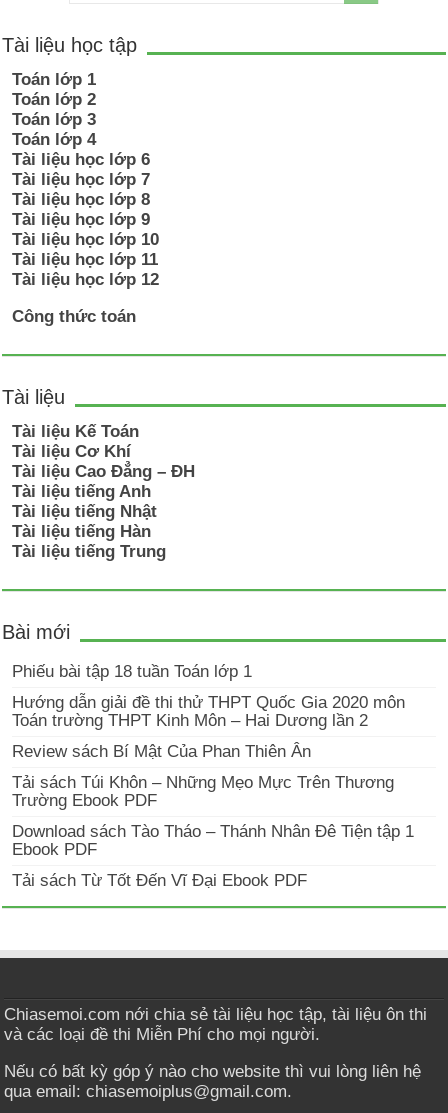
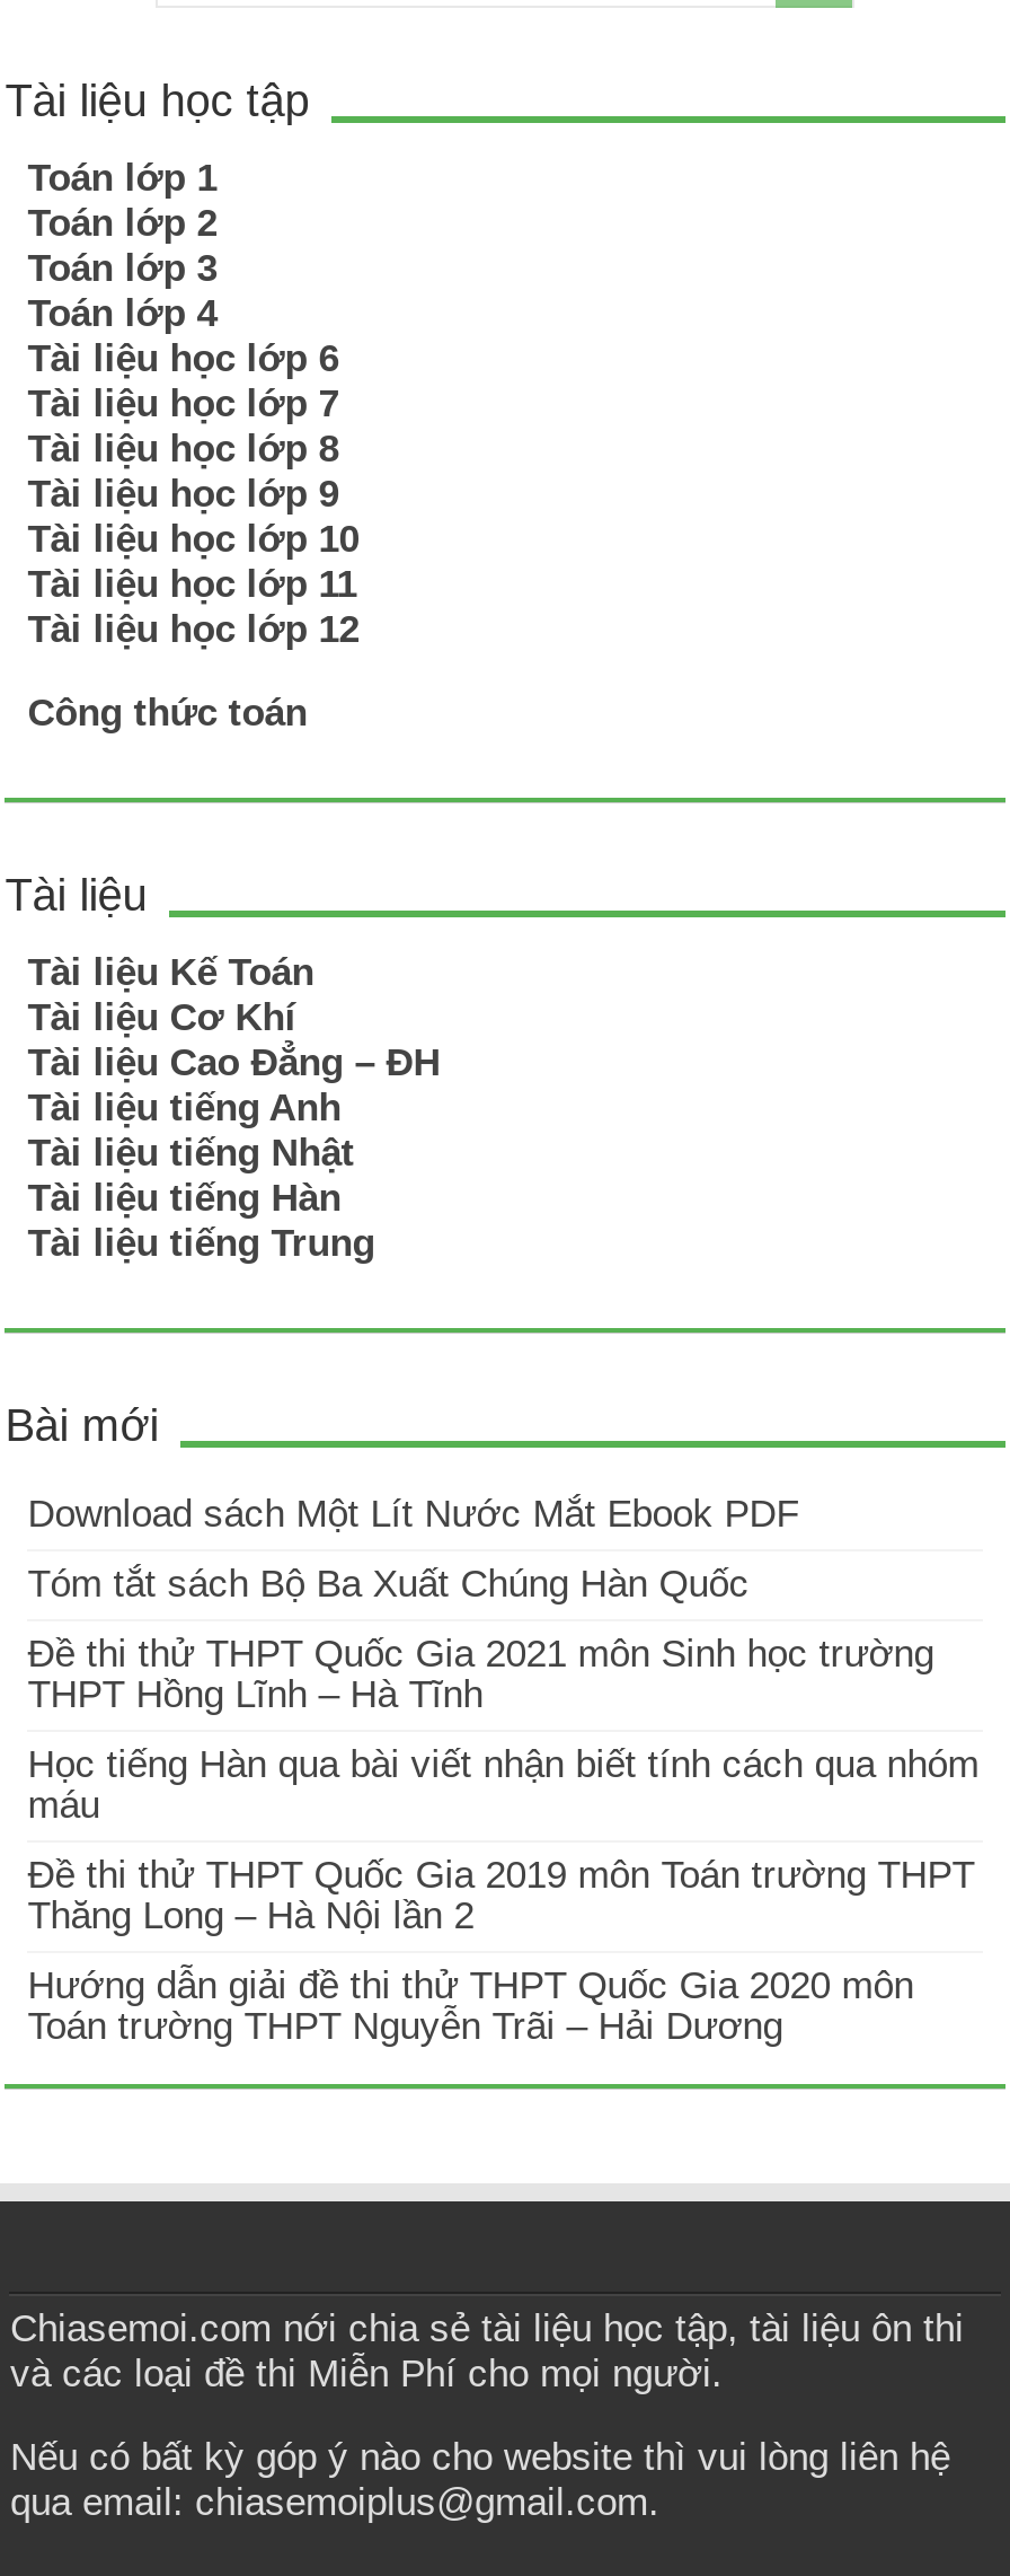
- Phiếu bài tập 18 tuần Toán lớp 1
+ Download sách Một Lít Nước Mắt Ebook PDF
+ Tóm tắt sách Bộ Ba Xuất Chúng Hàn Quốc
+ Đề thi thử THPT Quốc Gia 2021 môn Sinh học trường
+ THPT Hồng Lĩnh – Hà Tĩnh
+ Học tiếng Hàn qua bài viết nhận biết tính cách qua nhóm
+ máu
+ Đề thi thử THPT Quốc Gia 2019 môn Toán trường THPT
+ Thăng Long – Hà Nội lần 2

moved down: Hướng dẫn giải đề thi thử THPT Quốc Gia 2020 môn

- Toán trường THPT Kinh Môn – Hai Dương lần 2
- Review sách Bí Mật Của Phan Thiên Ân
- Tải sách Túi Khôn – Những Mẹo Mực Trên Thương
- Trường Ebook PDF
- Download sách Tào Tháo – Thánh Nhân Đê Tiện tập 1
- Ebook PDF
- Tải sách Từ Tốt Đến Vĩ Đại Ebook PDF
+ Toán trường THPT Nguyễn Trãi – Hải Dương
